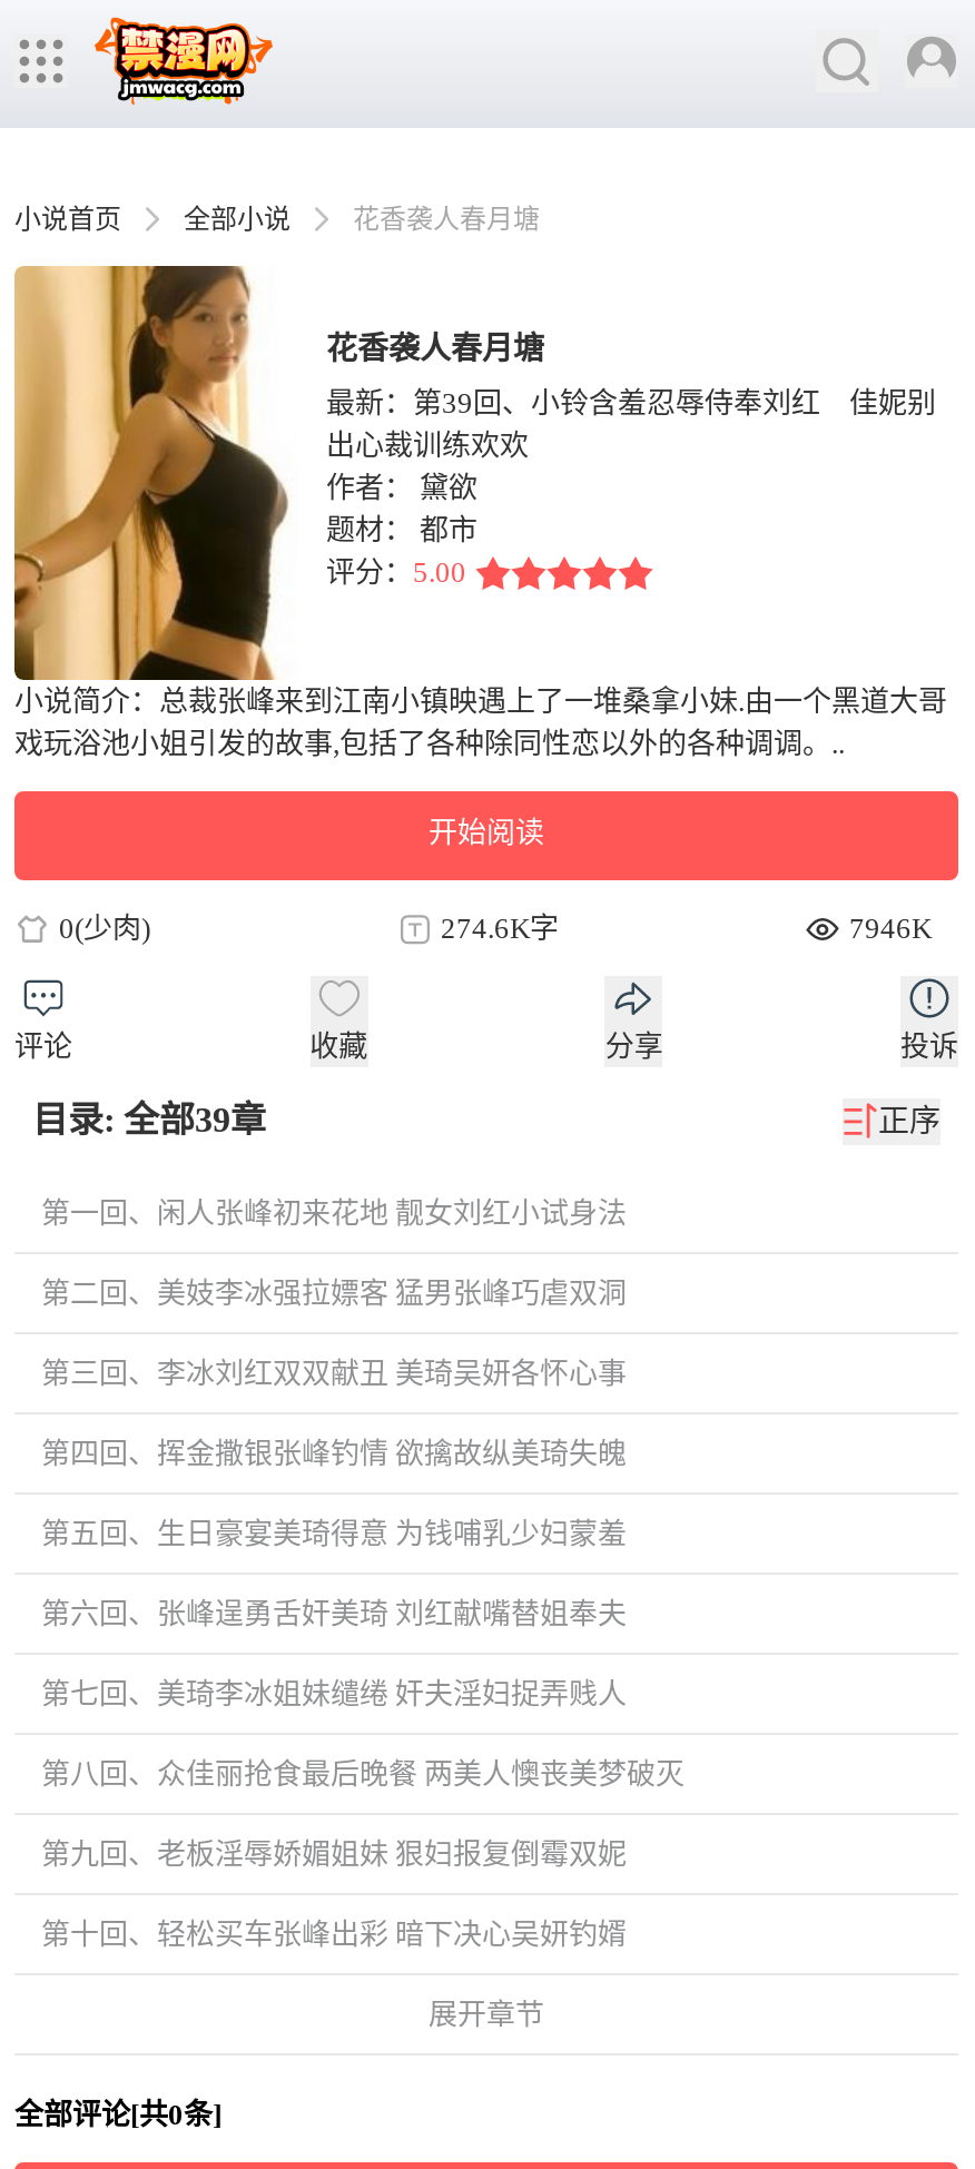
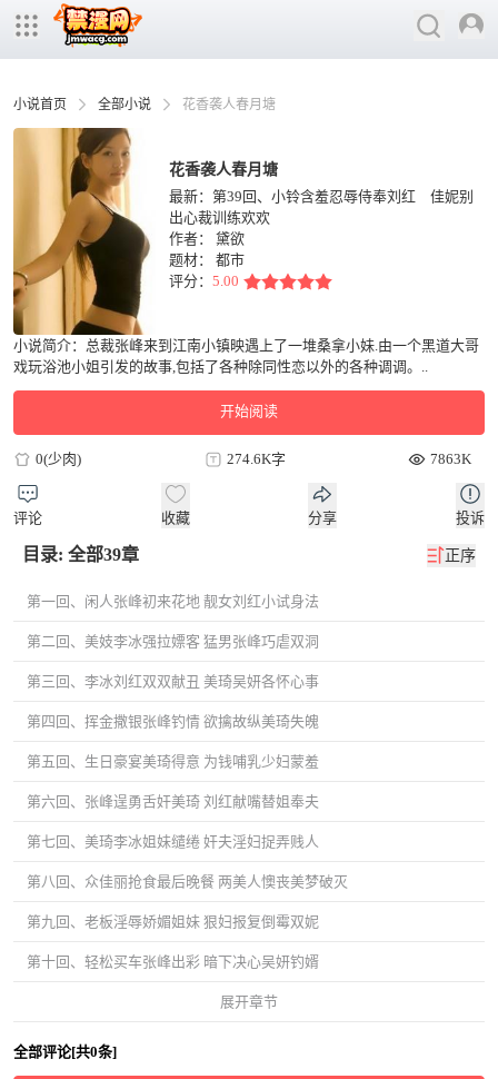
- 7946K
+ 7863K
